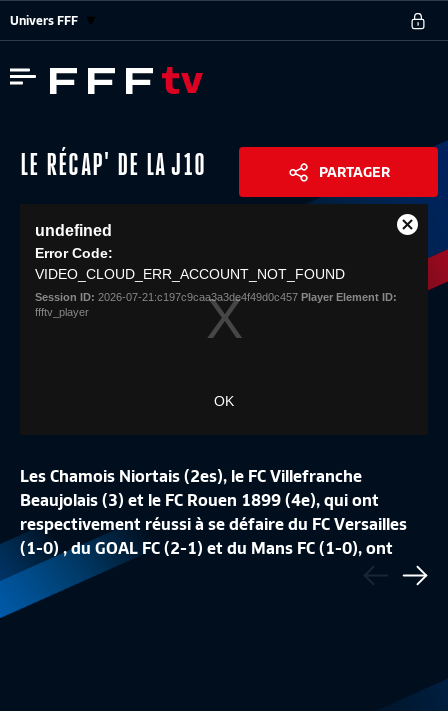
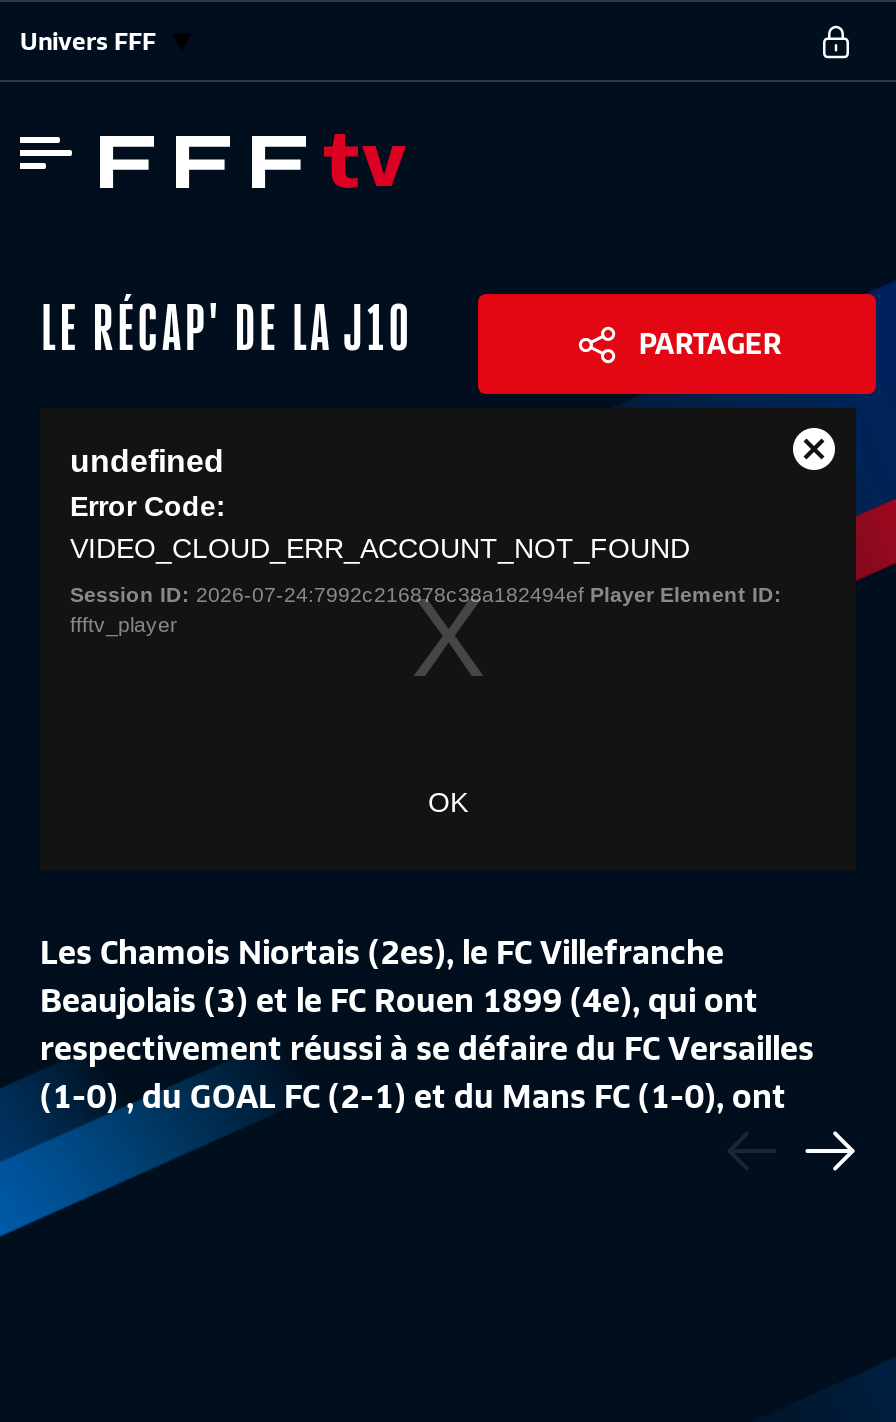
- Session ID: 2026-07-21:c197c9caa3a3de4f49d0c457 Player Element ID:
+ Session ID: 2026-07-24:7992c216878c38a182494ef Player Element ID:
